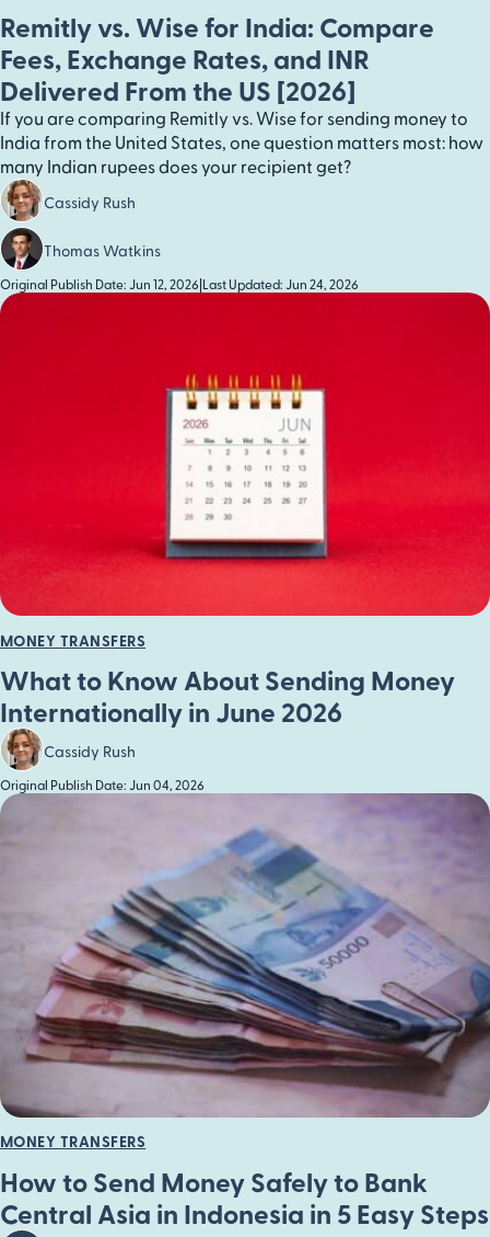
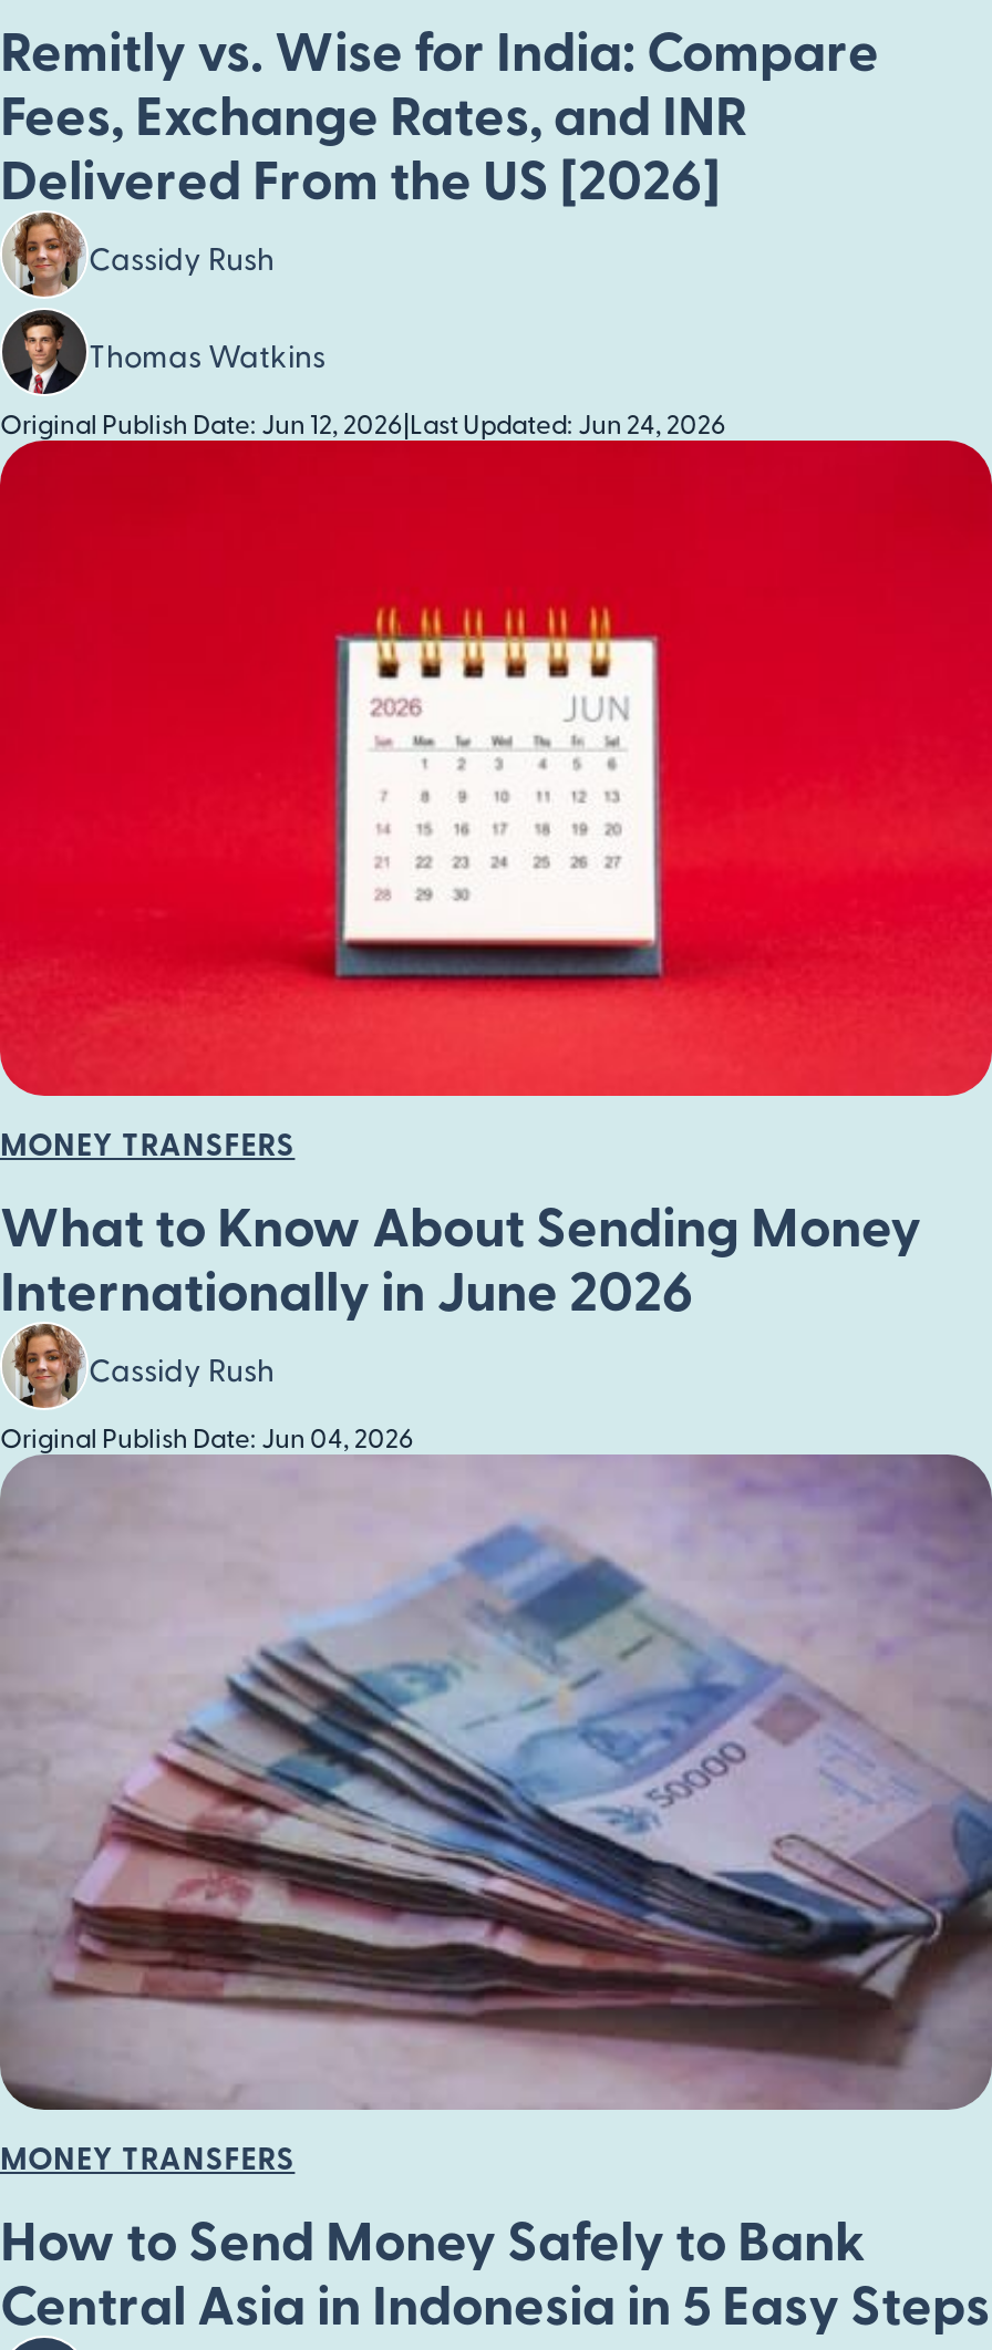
- If you are comparing Remitly vs. Wise for sending money to
- India from the United States, one question matters most: how
- many Indian rupees does your recipient get?
